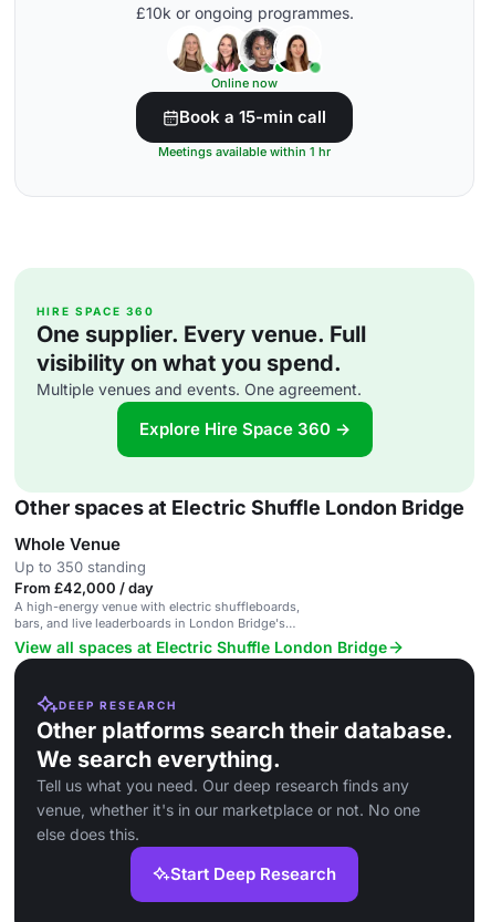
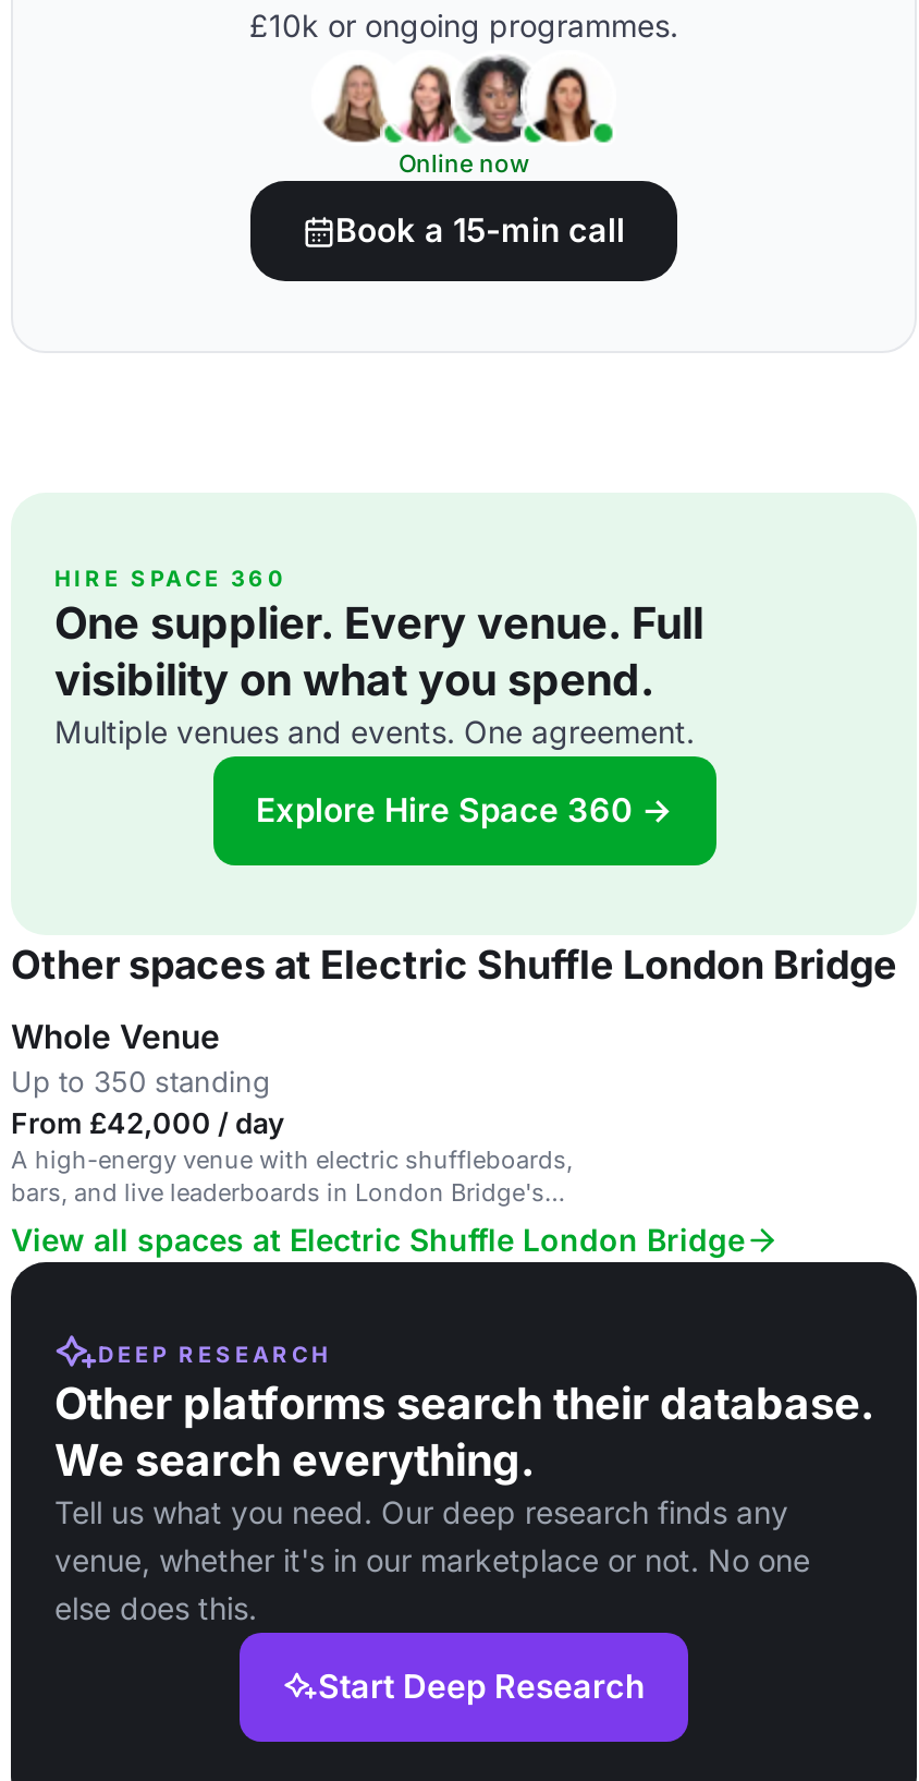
- Meetings available within 1 hr
